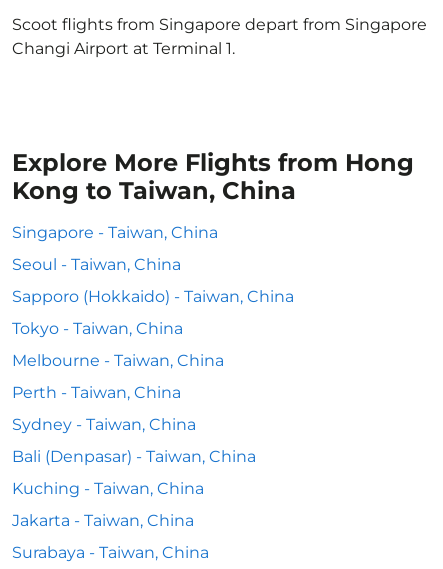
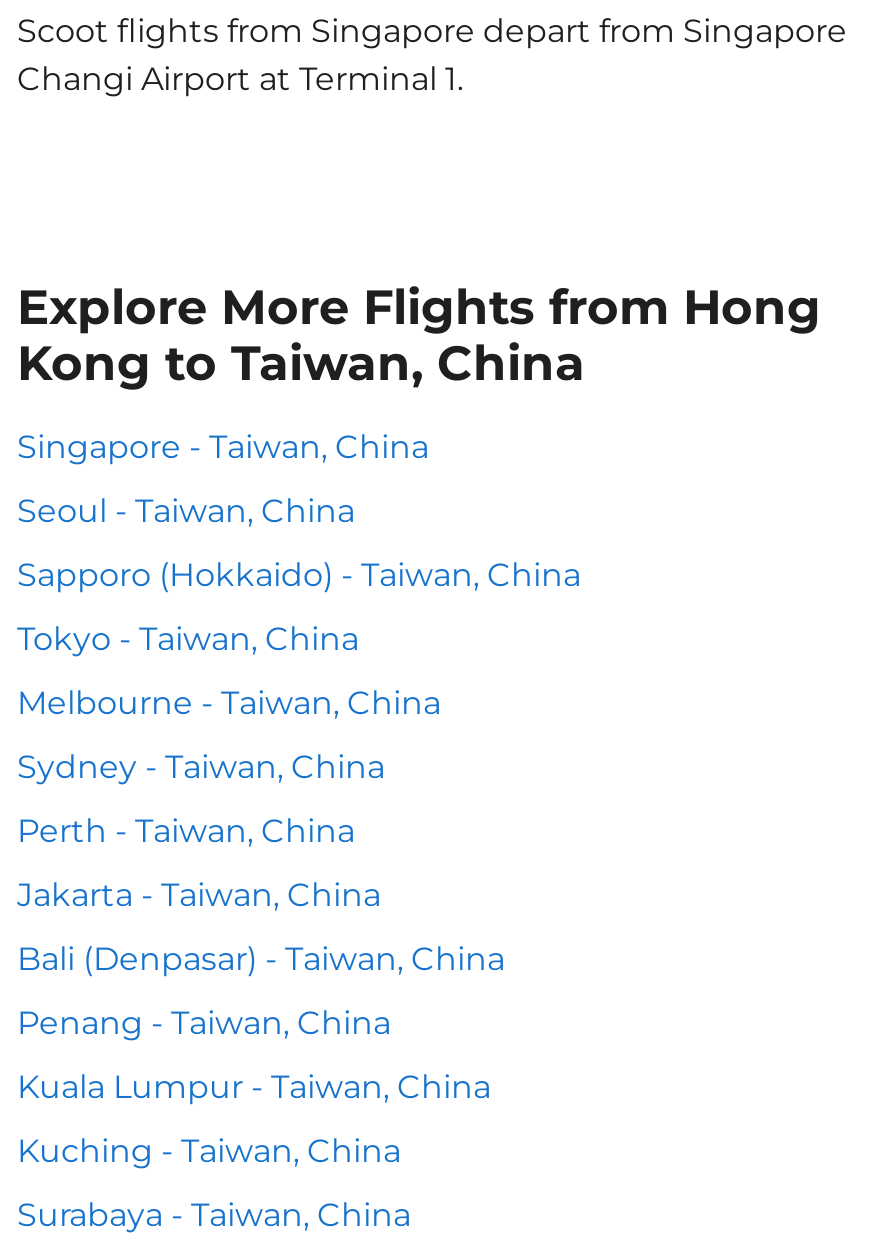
moved up: Sydney - Taiwan, China

+ Penang - Taiwan, China
+ Kuala Lumpur - Taiwan, China

moved down: Kuching - Taiwan, China

moved up: Jakarta - Taiwan, China
